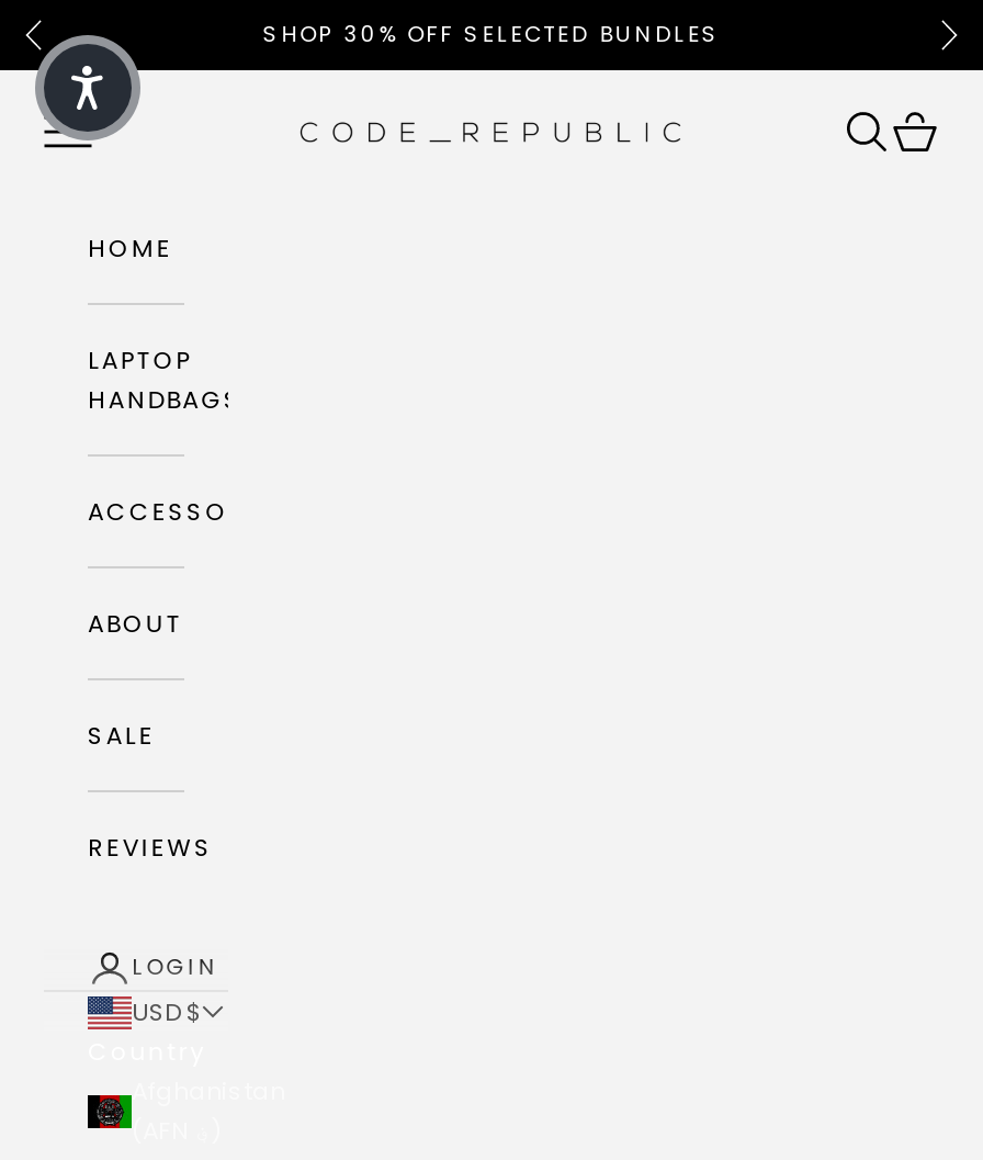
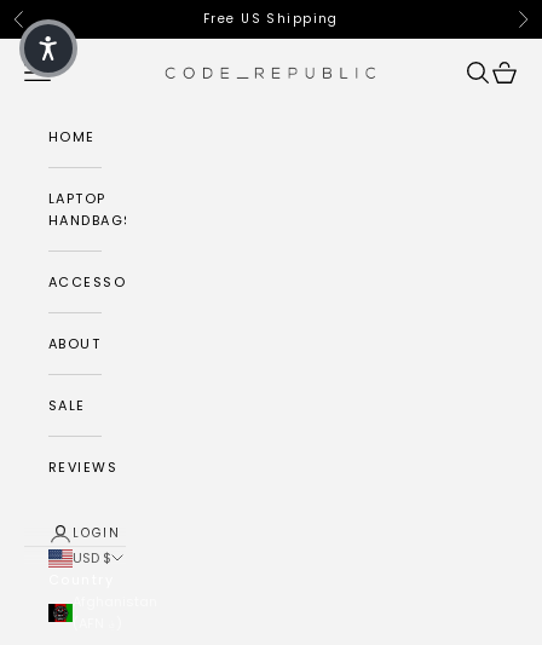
- SHOP 30% OFF SELECTED BUNDLES
+ Free US Shipping
